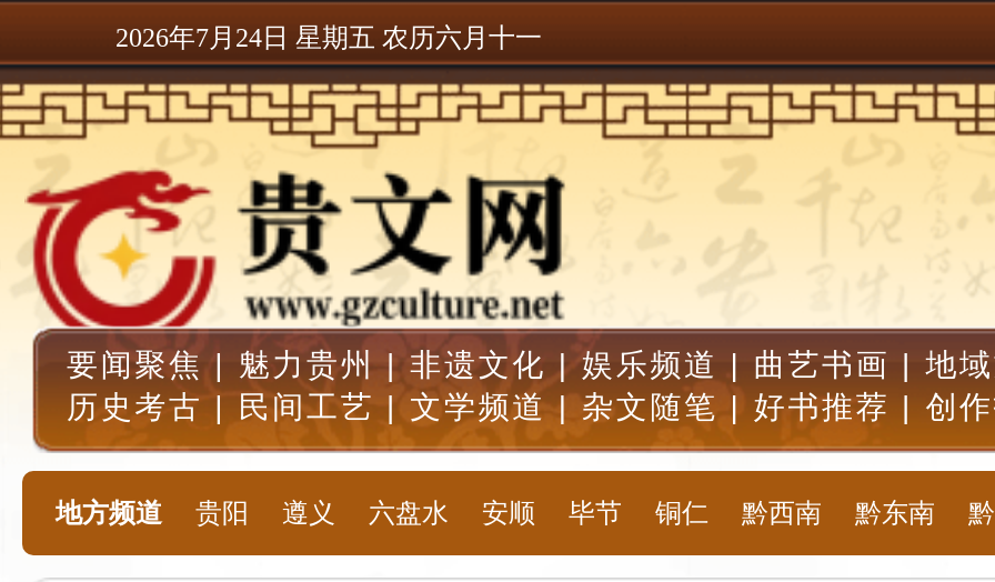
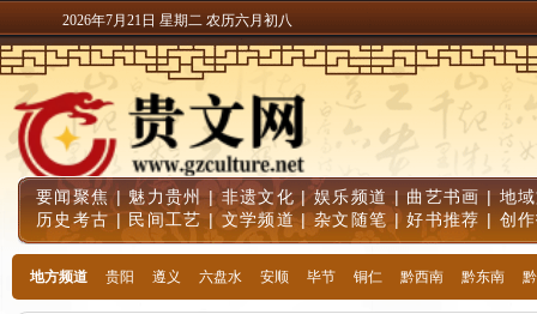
- 2026年7月24日 星期五 农历六月十一
+ 2026年7月21日 星期二 农历六月初八
